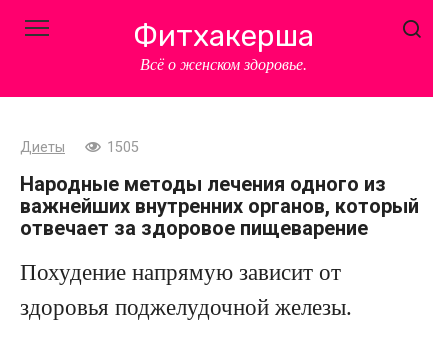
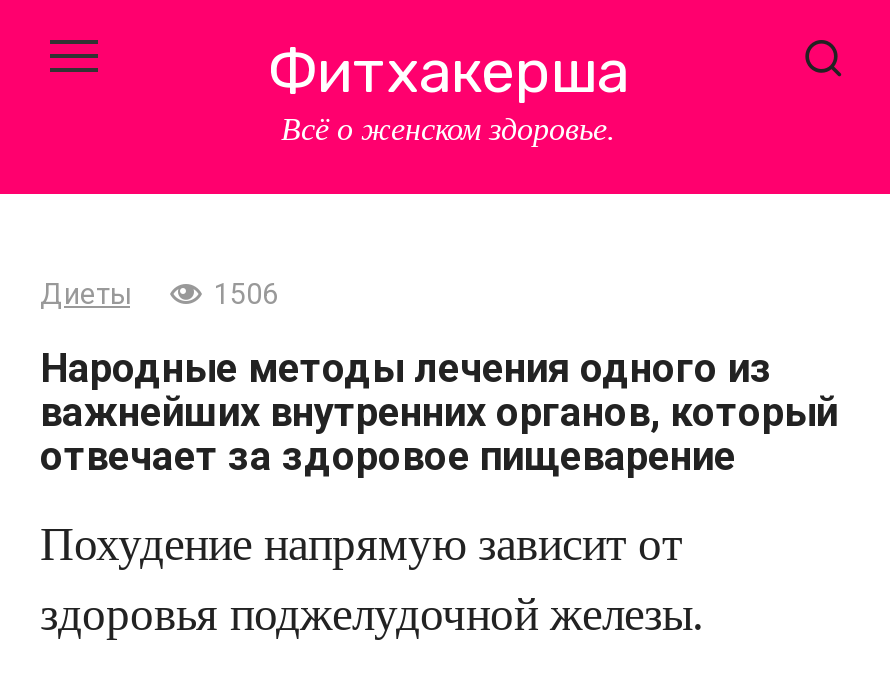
- 1505
+ 1506
